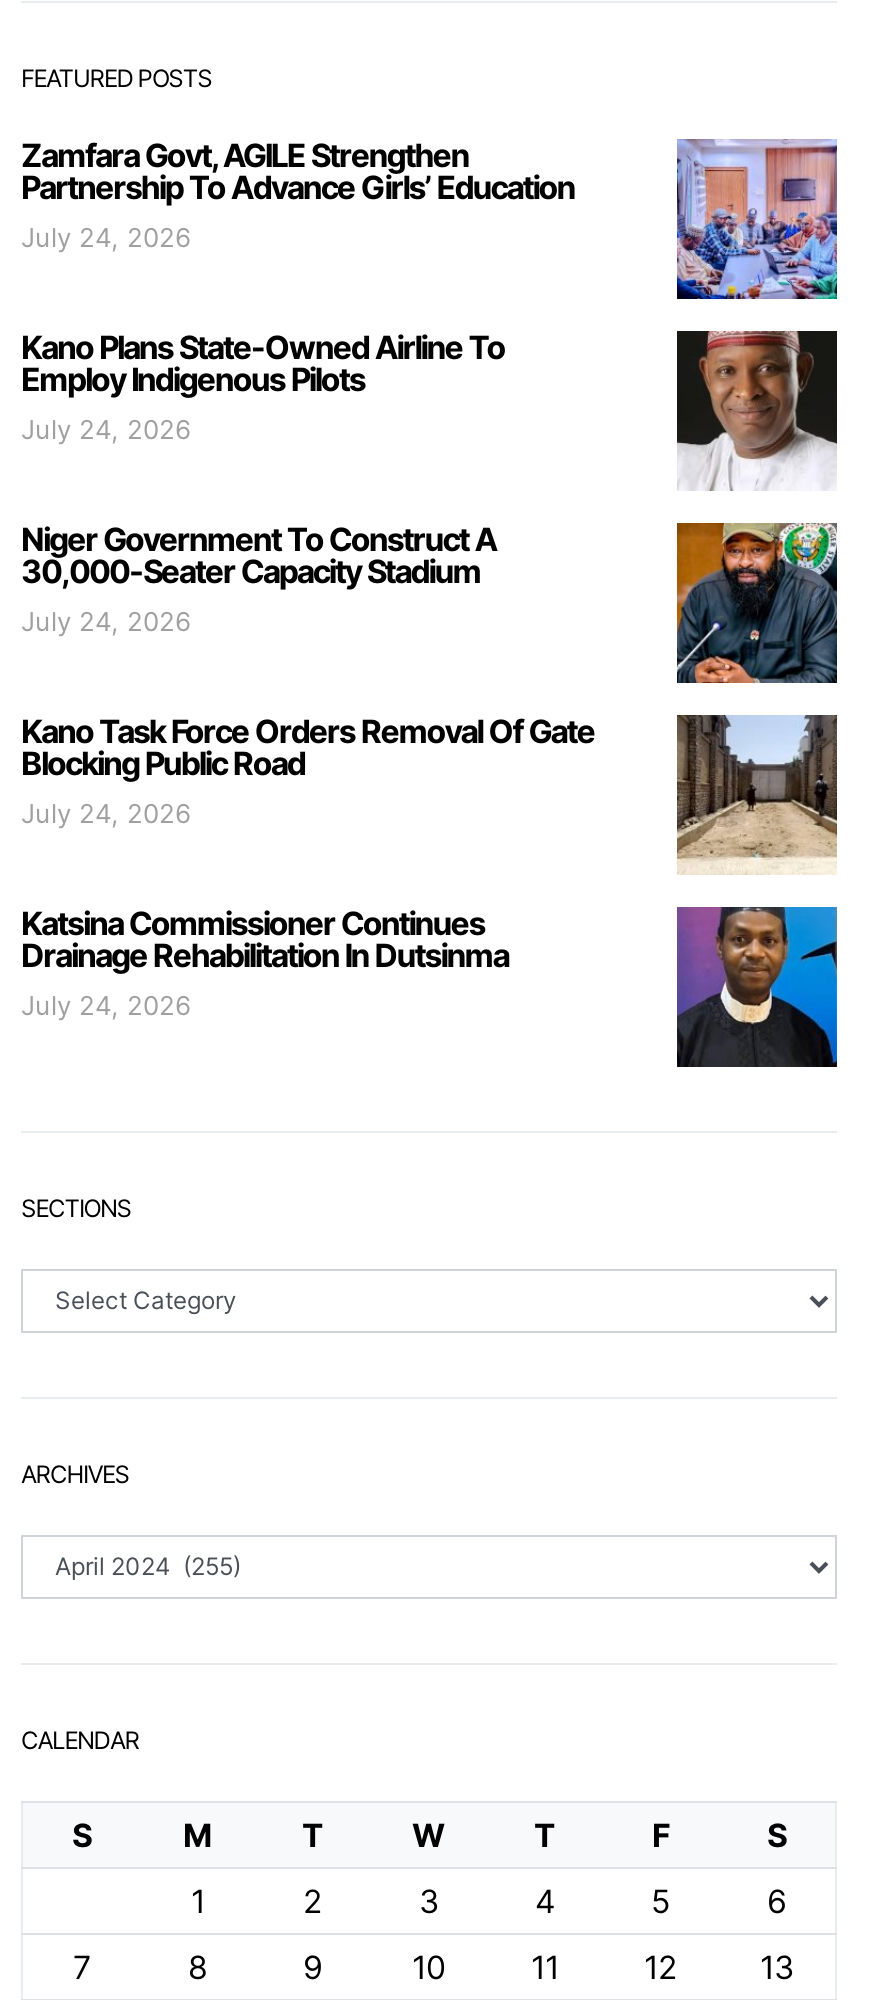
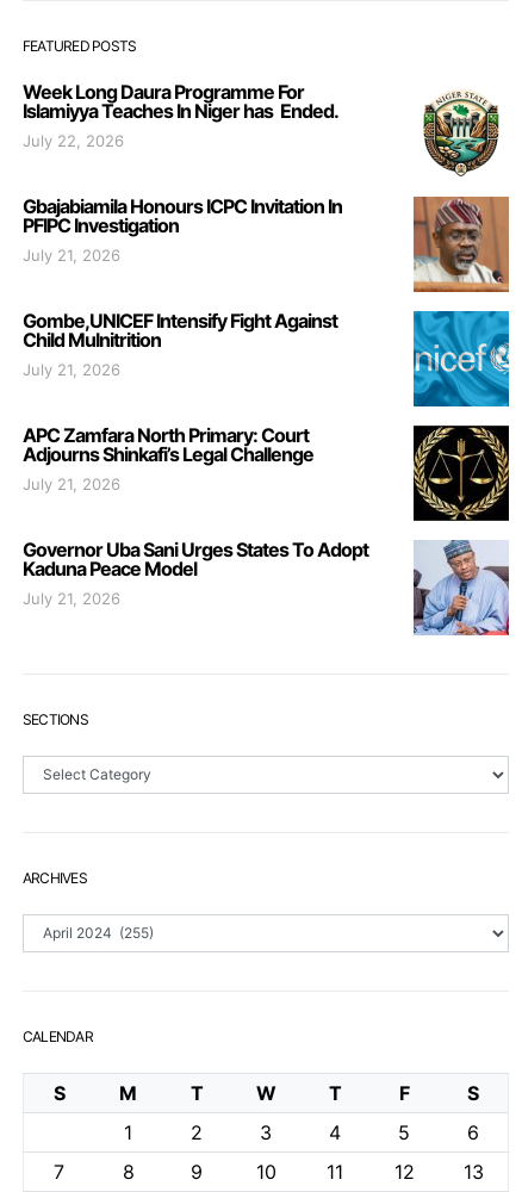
- Zamfara Govt, AGILE Strengthen
- Partnership To Advance Girls’ Education
- July 24, 2026
+ Week Long Daura Programme For
+ Islamiyya Teaches In Niger has Ended.
+ July 22, 2026

- [image]
+ [image]

- Kano Plans State-Owned Airline To
- Employ Indigenous Pilots
- July 24, 2026
+ Gbajabiamila Honours ICPC Invitation In
+ PFIPC Investigation
+ July 21, 2026

- [image]
+ [image]

- Niger Government To Construct A
- 30,000-Seater Capacity Stadium
- July 24, 2026
+ Gombe,UNICEF Intensify Fight Against
+ Child Mulnitrition
+ July 21, 2026

- [image]
+ [image]

- Kano Task Force Orders Removal Of Gate
- Blocking Public Road
- July 24, 2026
+ APC Zamfara North Primary: Court
+ Adjourns Shinkafi’s Legal Challenge
+ July 21, 2026

- [image]
+ [image]

- Katsina Commissioner Continues
- Drainage Rehabilitation In Dutsinma
- July 24, 2026
+ Governor Uba Sani Urges States To Adopt
+ Kaduna Peace Model
+ July 21, 2026

- [image]
+ [image]
